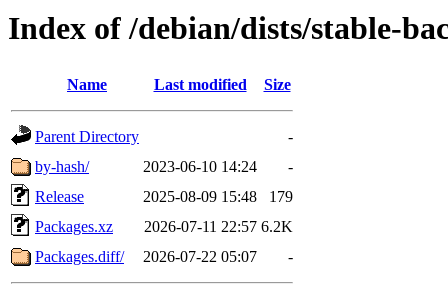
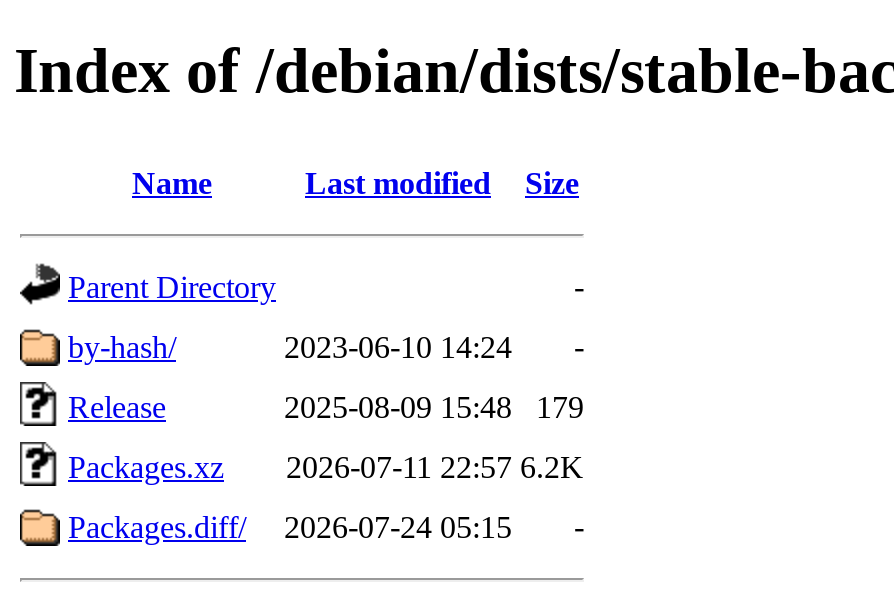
- 2026-07-22 05:07
+ 2026-07-24 05:15
